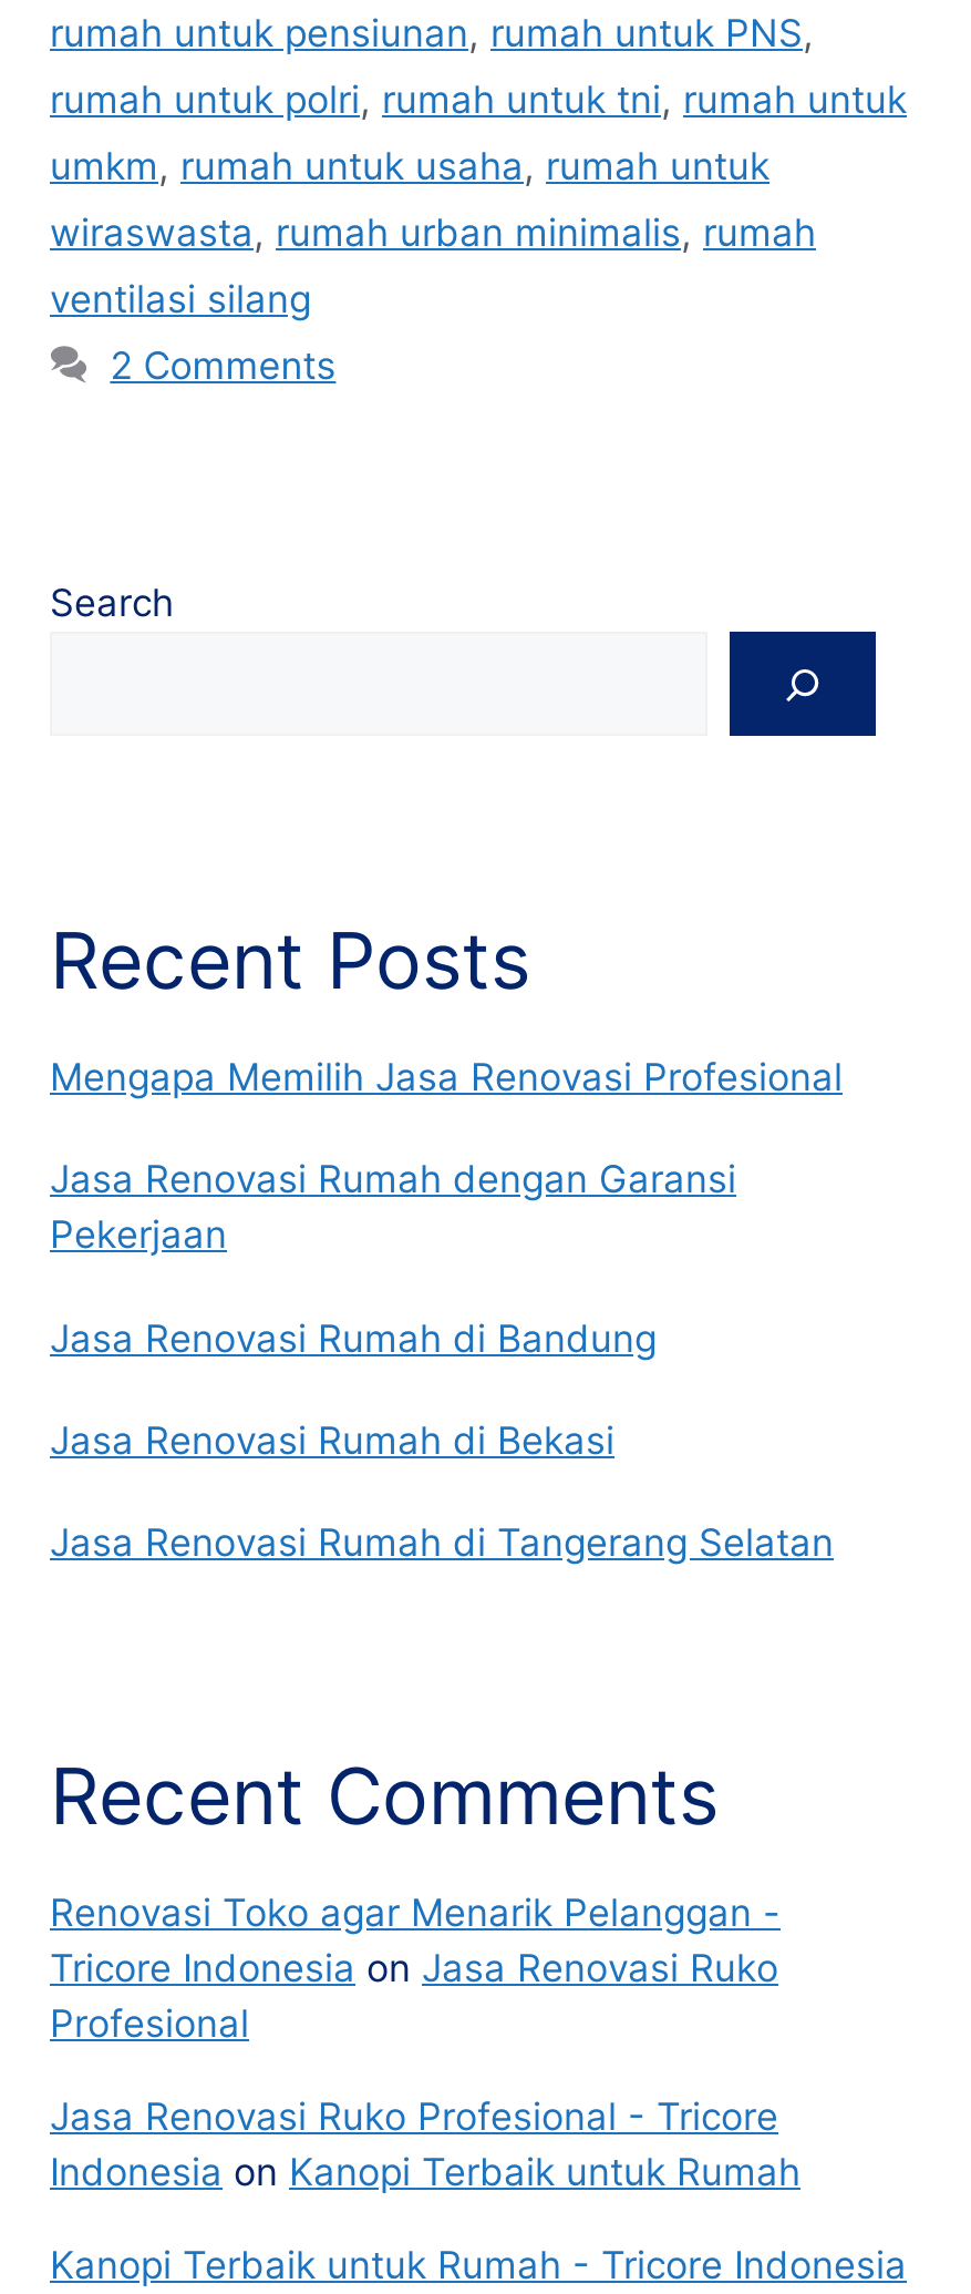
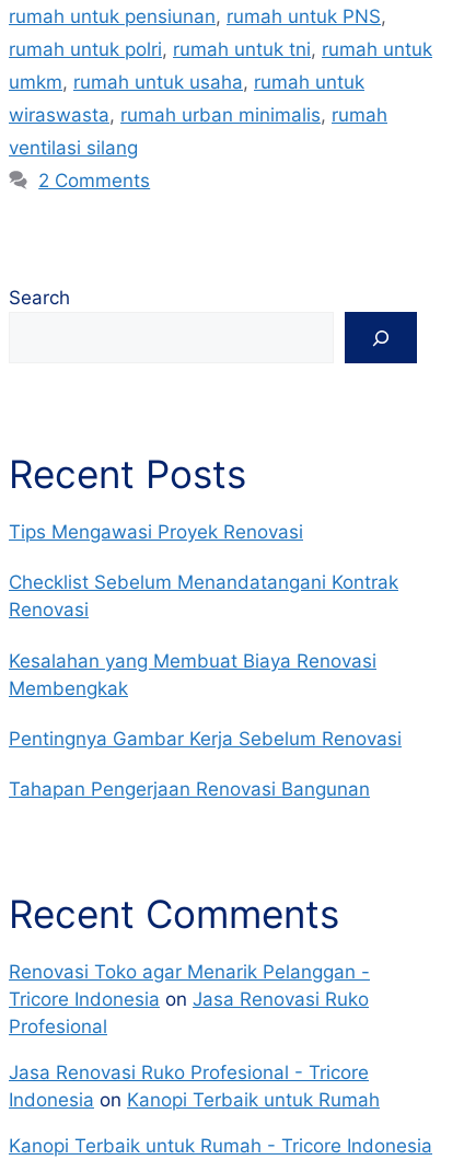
- Mengapa Memilih Jasa Renovasi Profesional
+ Tips Mengawasi Proyek Renovasi

- Jasa Renovasi Rumah dengan Garansi
- Pekerjaan
+ Checklist Sebelum Menandatangani Kontrak
+ Renovasi

- Jasa Renovasi Rumah di Bandung
+ Kesalahan yang Membuat Biaya Renovasi
+ Membengkak

- Jasa Renovasi Rumah di Bekasi
+ Pentingnya Gambar Kerja Sebelum Renovasi

- Jasa Renovasi Rumah di Tangerang Selatan
+ Tahapan Pengerjaan Renovasi Bangunan
